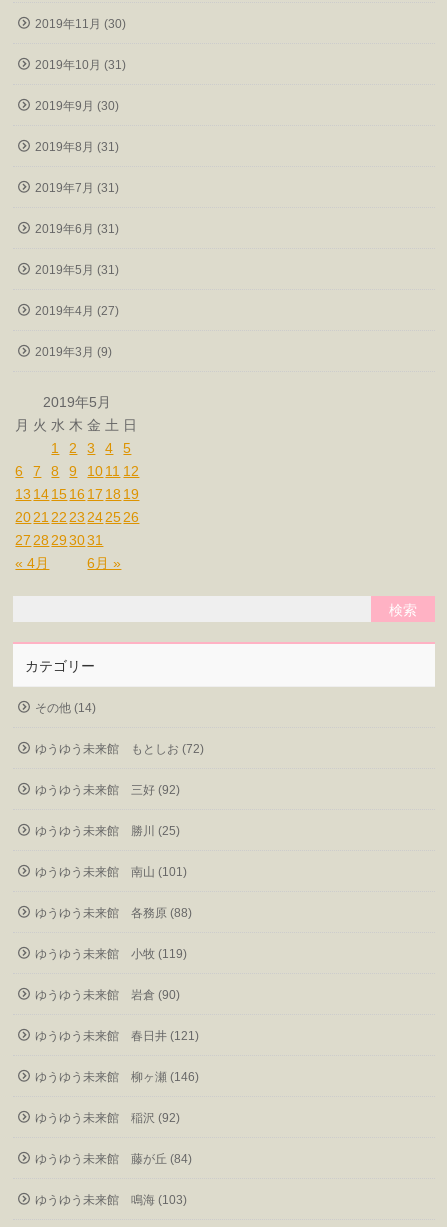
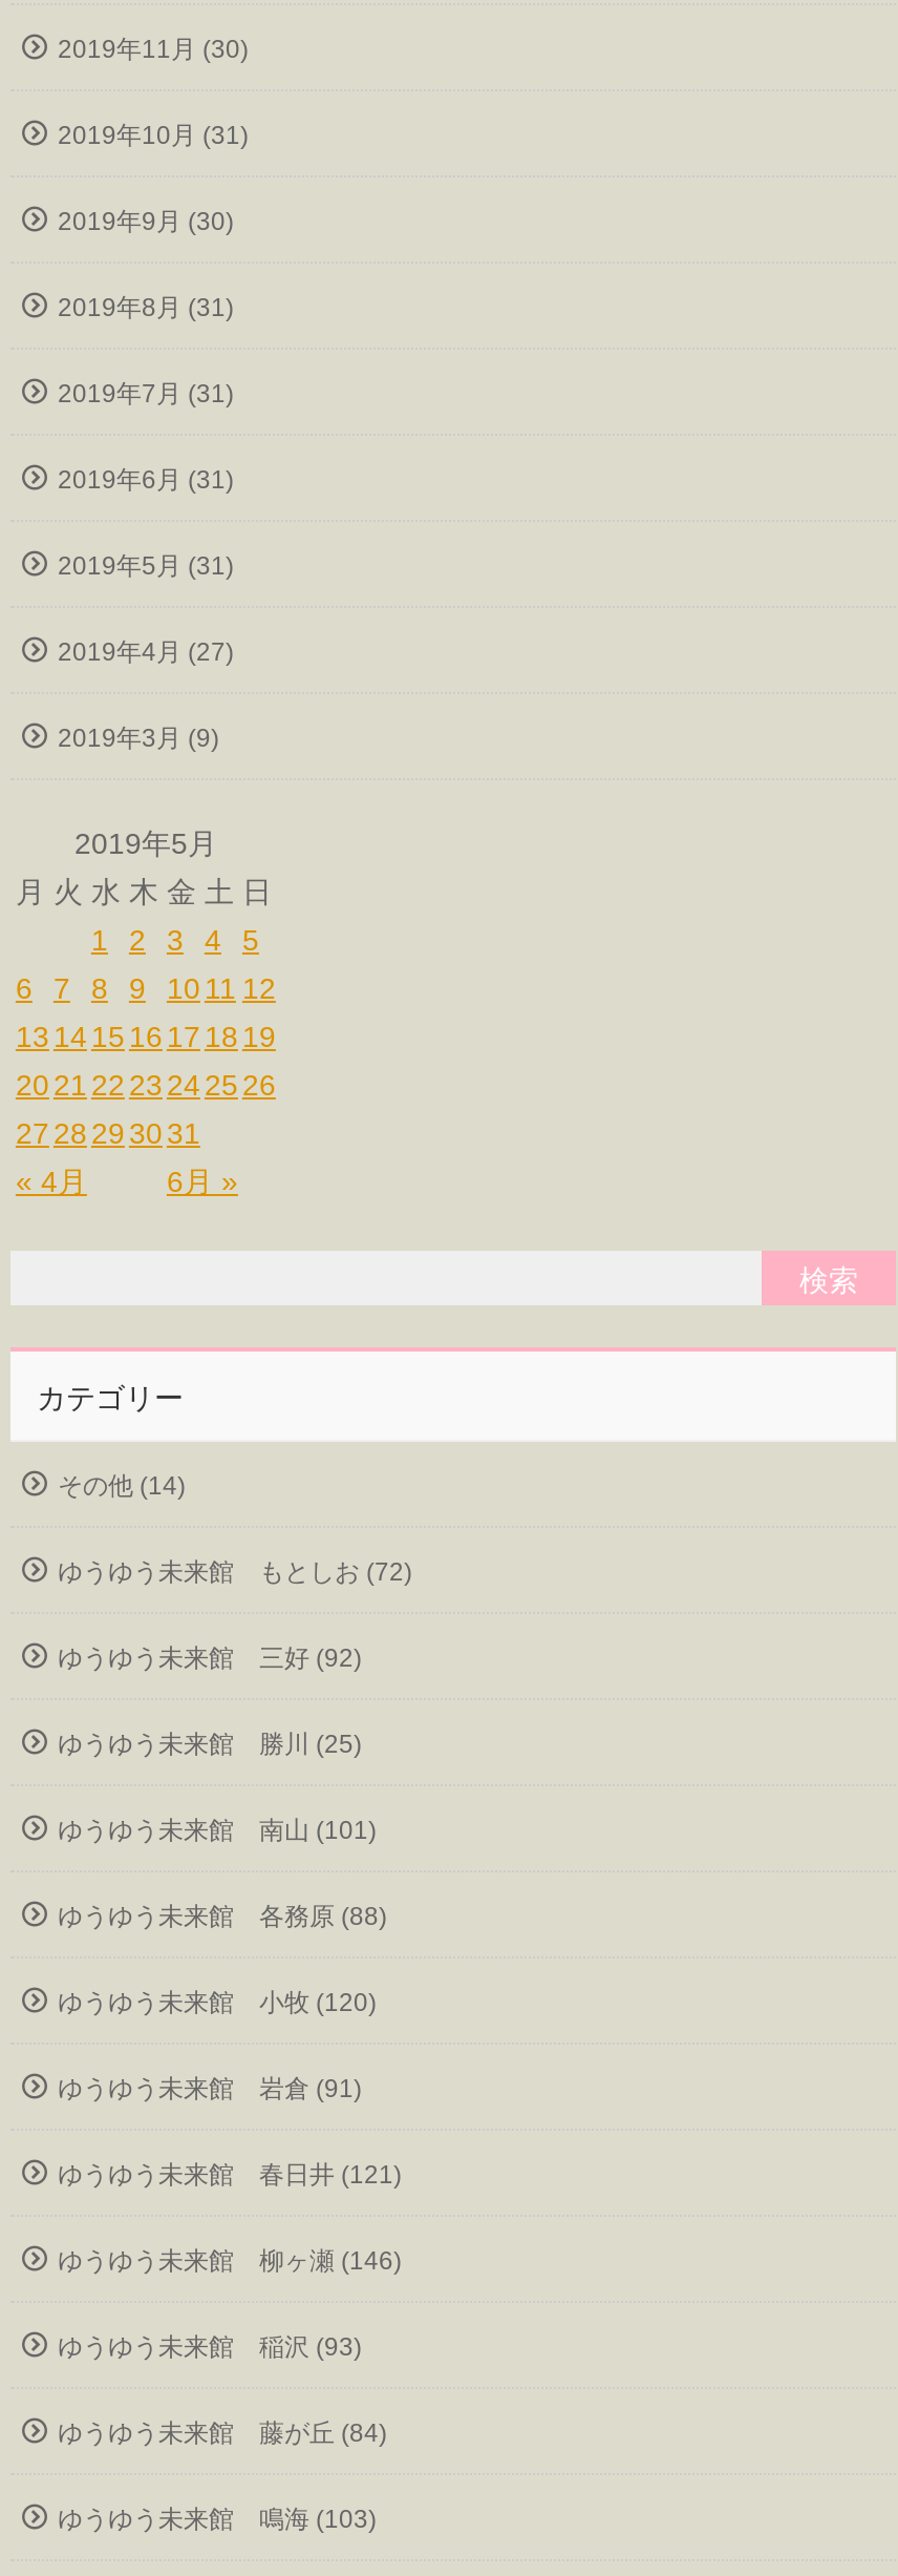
- ゆうゆう未来館 小牧 (119)
+ ゆうゆう未来館 小牧 (120)

- ゆうゆう未来館 岩倉 (90)
+ ゆうゆう未来館 岩倉 (91)

- ゆうゆう未来館 稲沢 (92)
+ ゆうゆう未来館 稲沢 (93)
